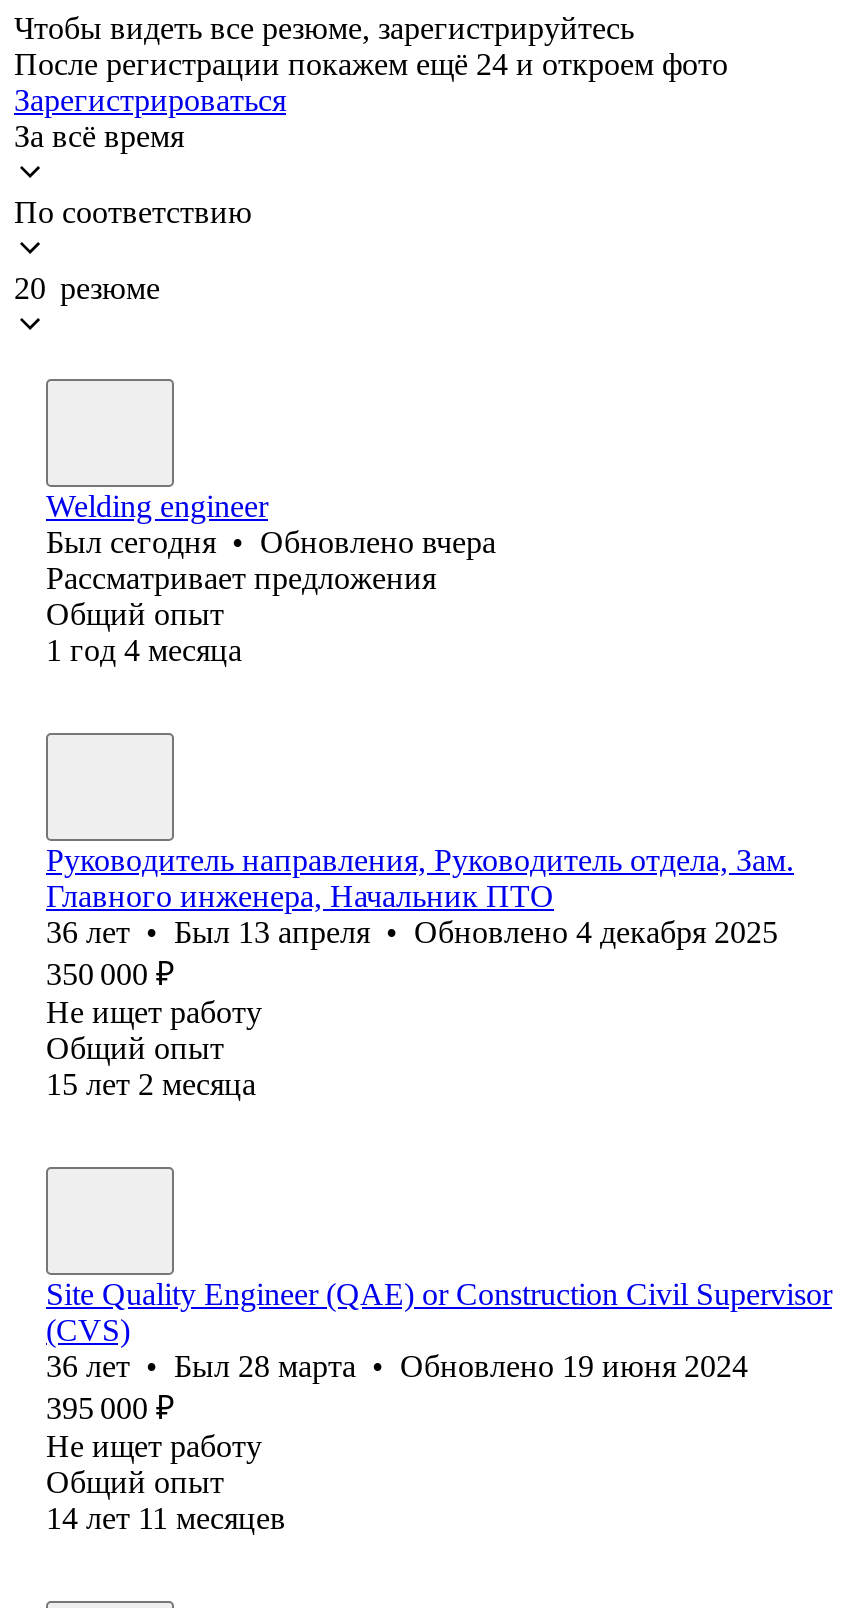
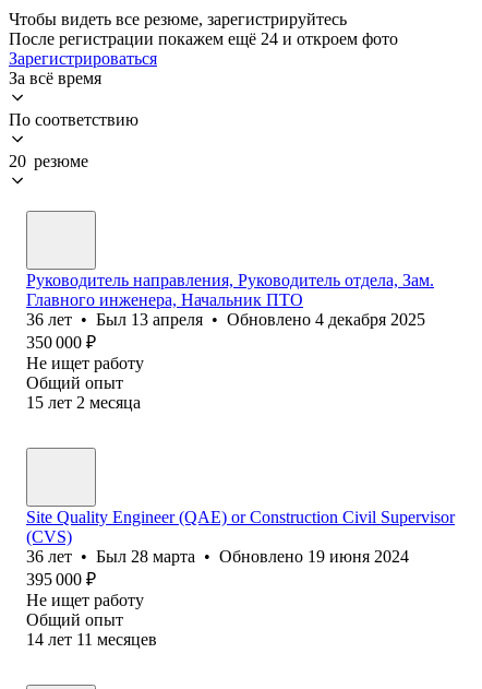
- Welding engineer
- Был сегодня • Обновлено вчера
- Рассматривает предложения
- Общий опыт
- 1 год 4 месяца
